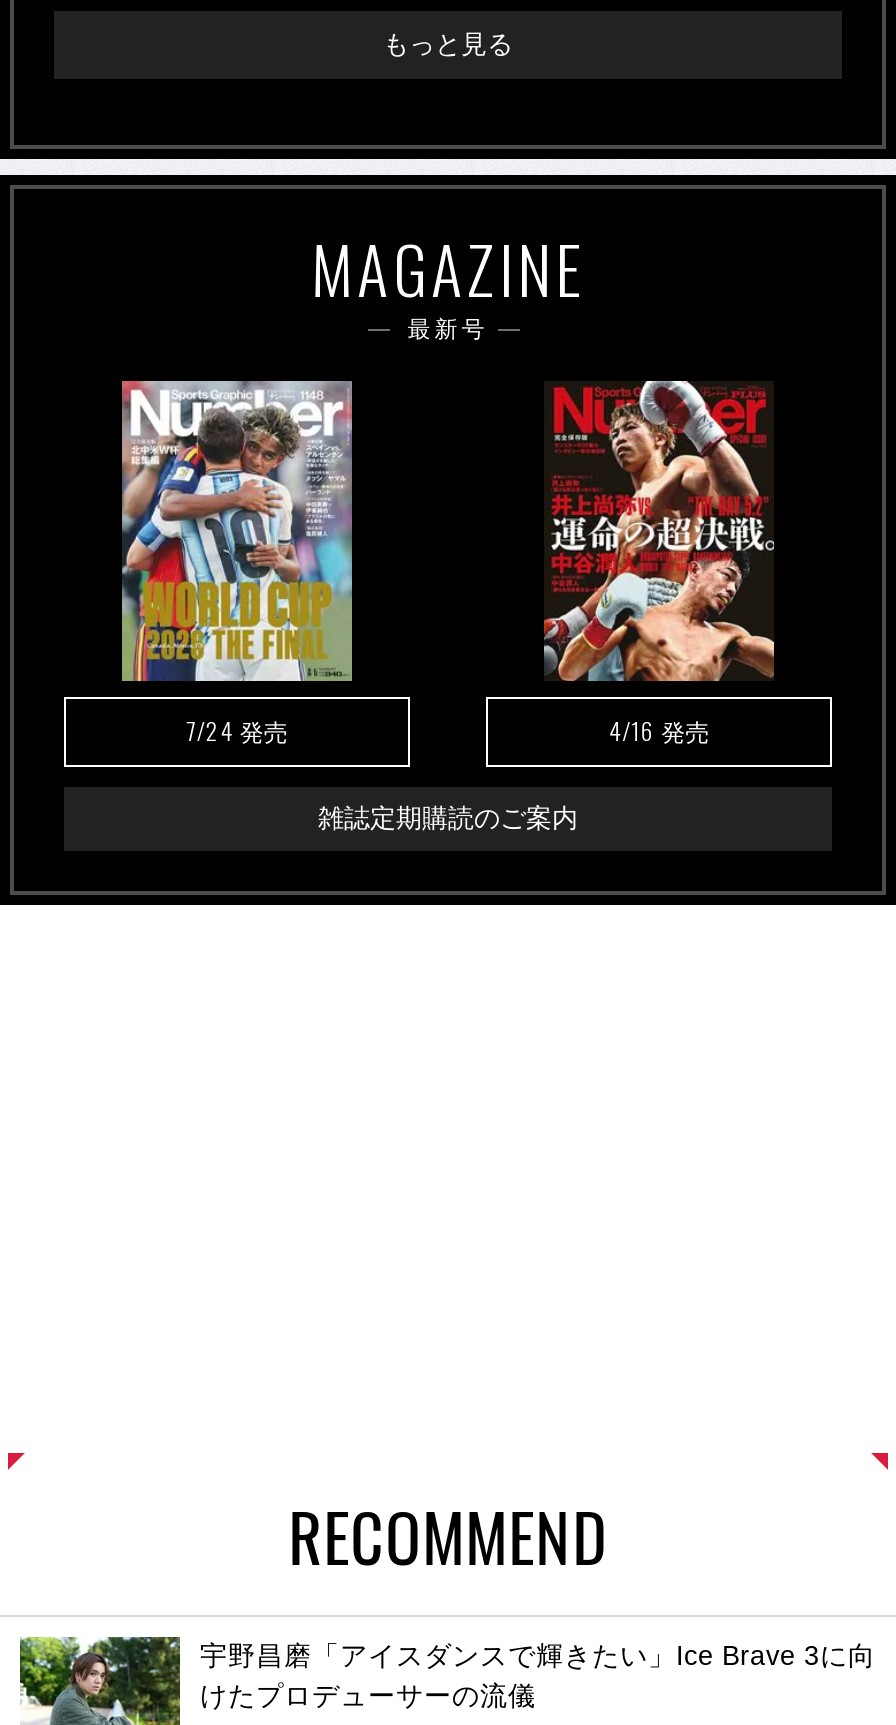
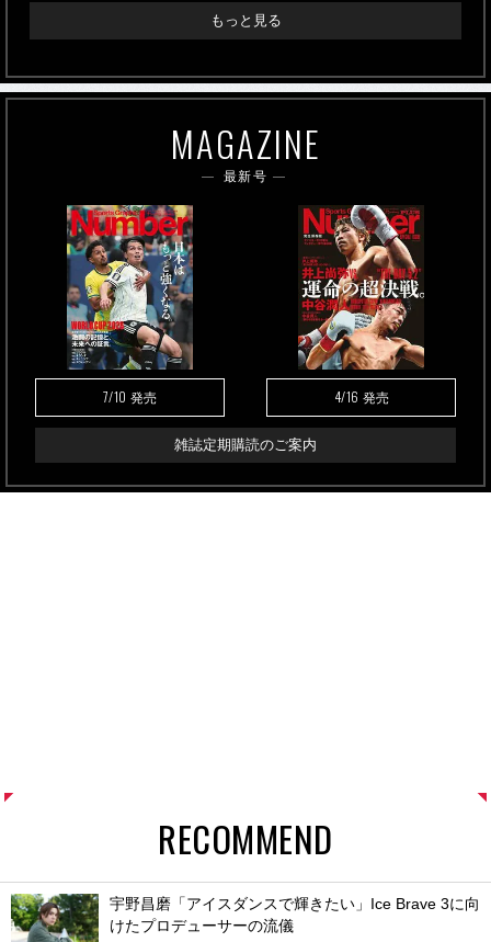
- [image]
- 7/24発売
+ [image]
+ 7/10発売
